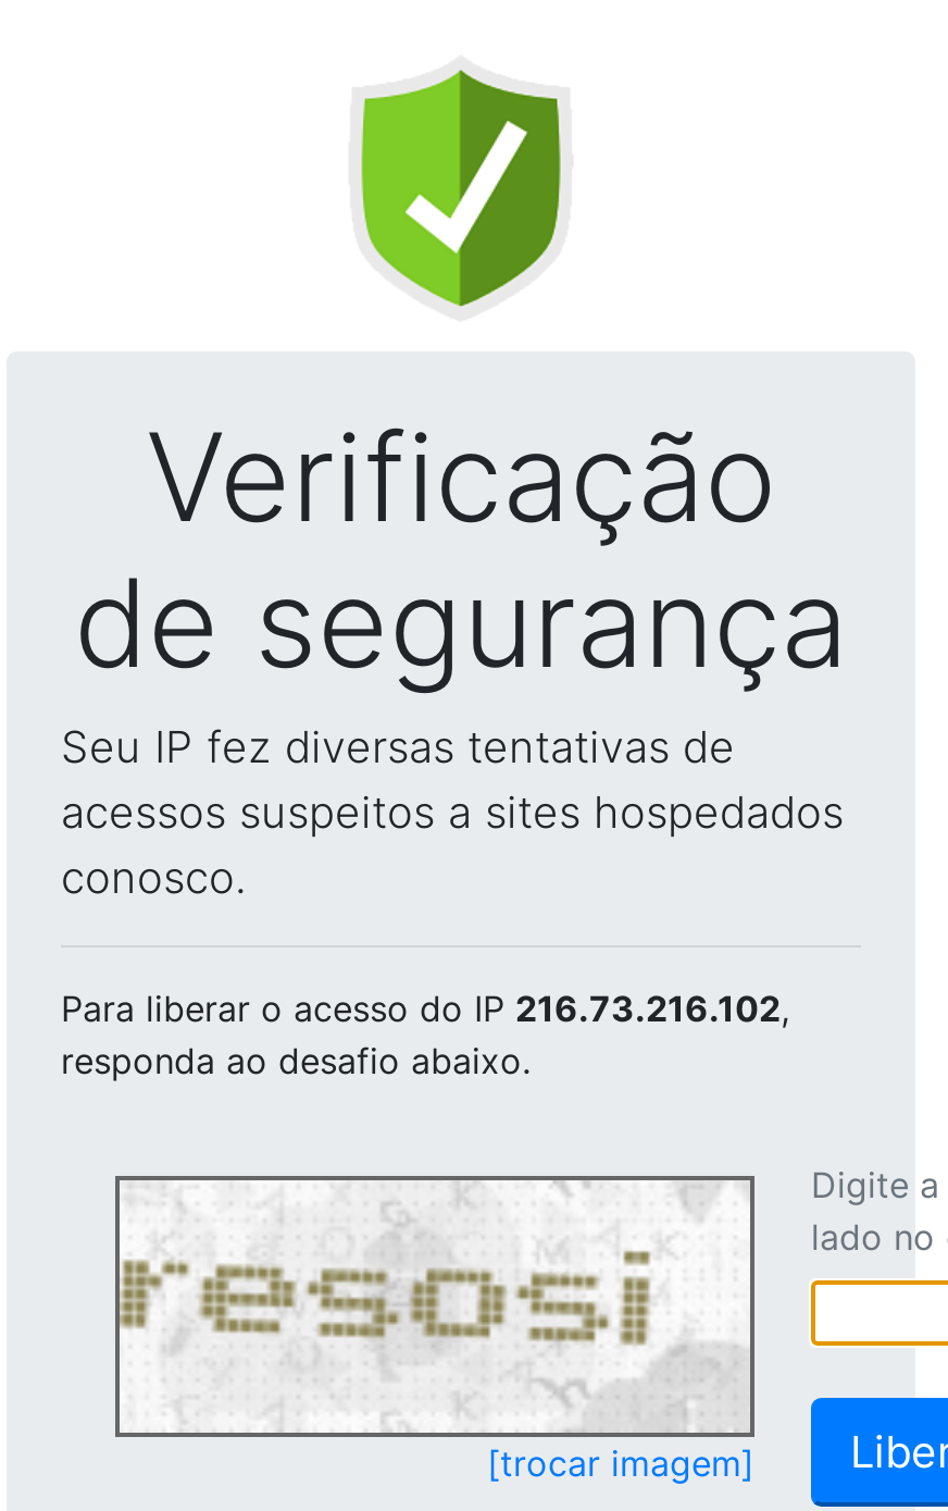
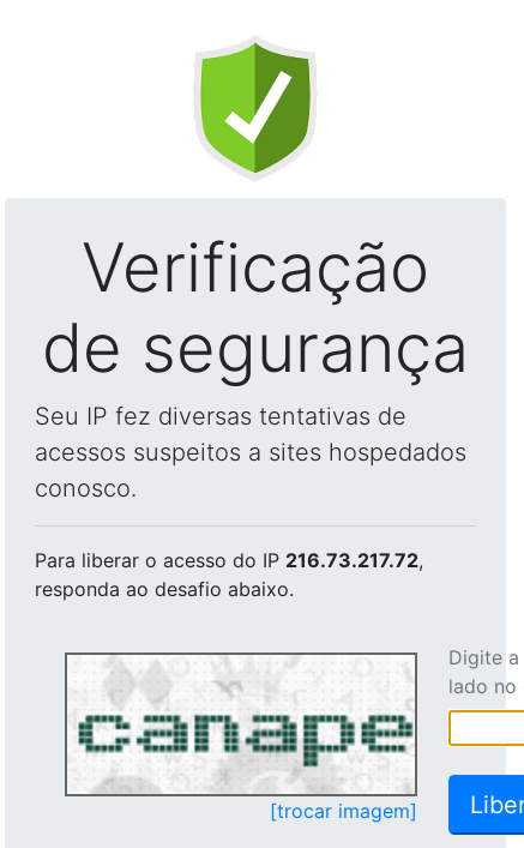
- Para liberar o acesso do IP 216.73.216.102,
+ Para liberar o acesso do IP 216.73.217.72,

- [image]
+ [image]
